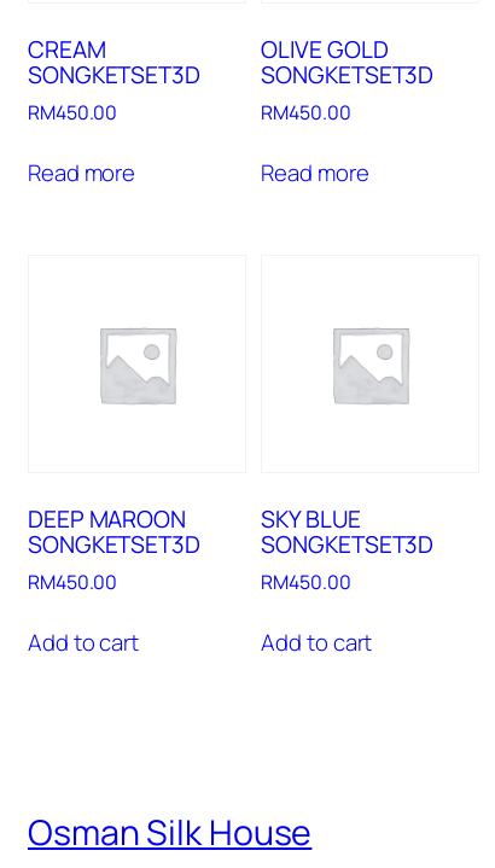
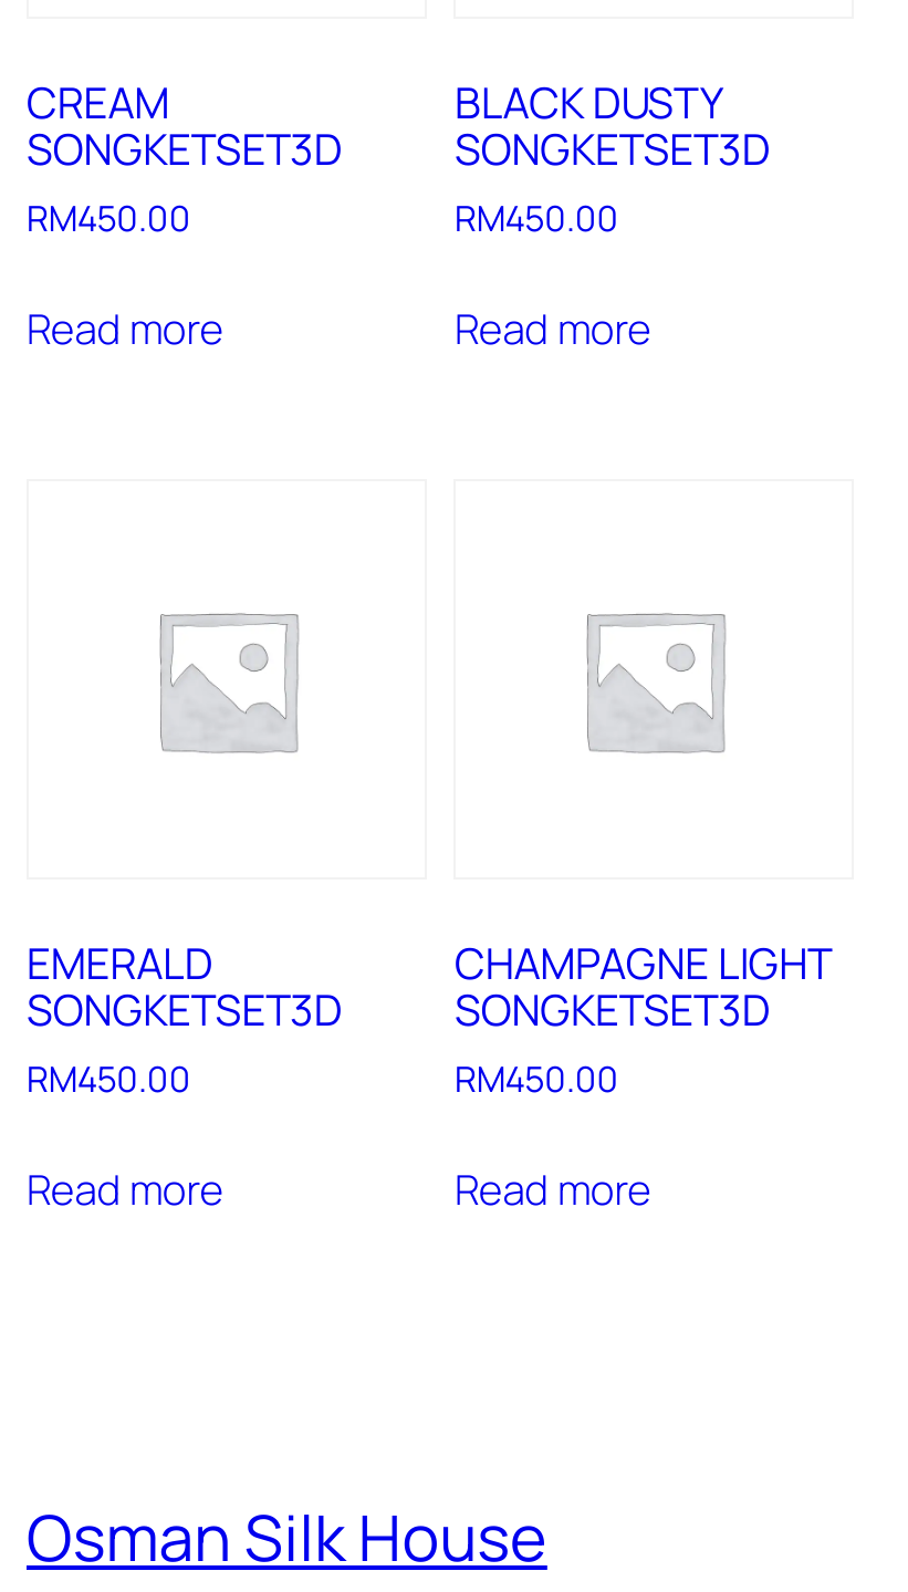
- OLIVE GOLD
+ BLACK DUSTY

- DEEP MAROON
+ EMERALD

- SKY BLUE
+ CHAMPAGNE LIGHT

- Add to cart
+ Read more

- Add to cart
+ Read more
